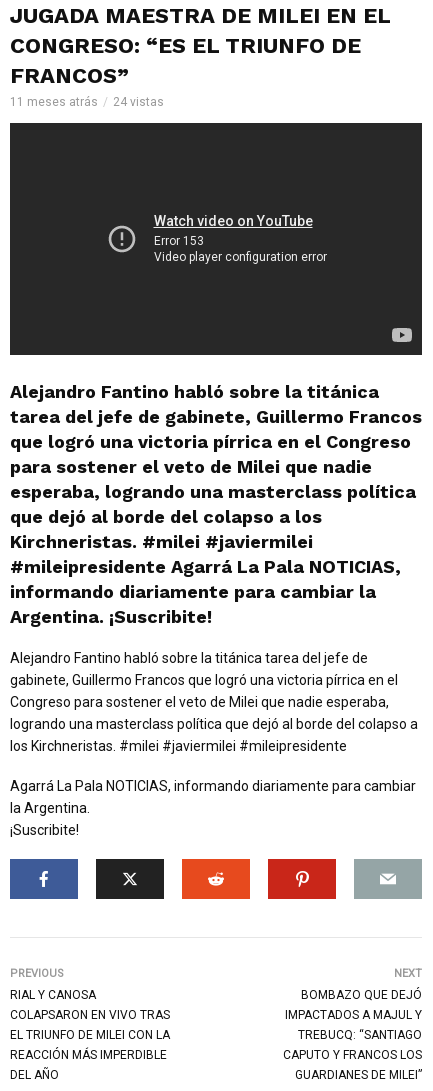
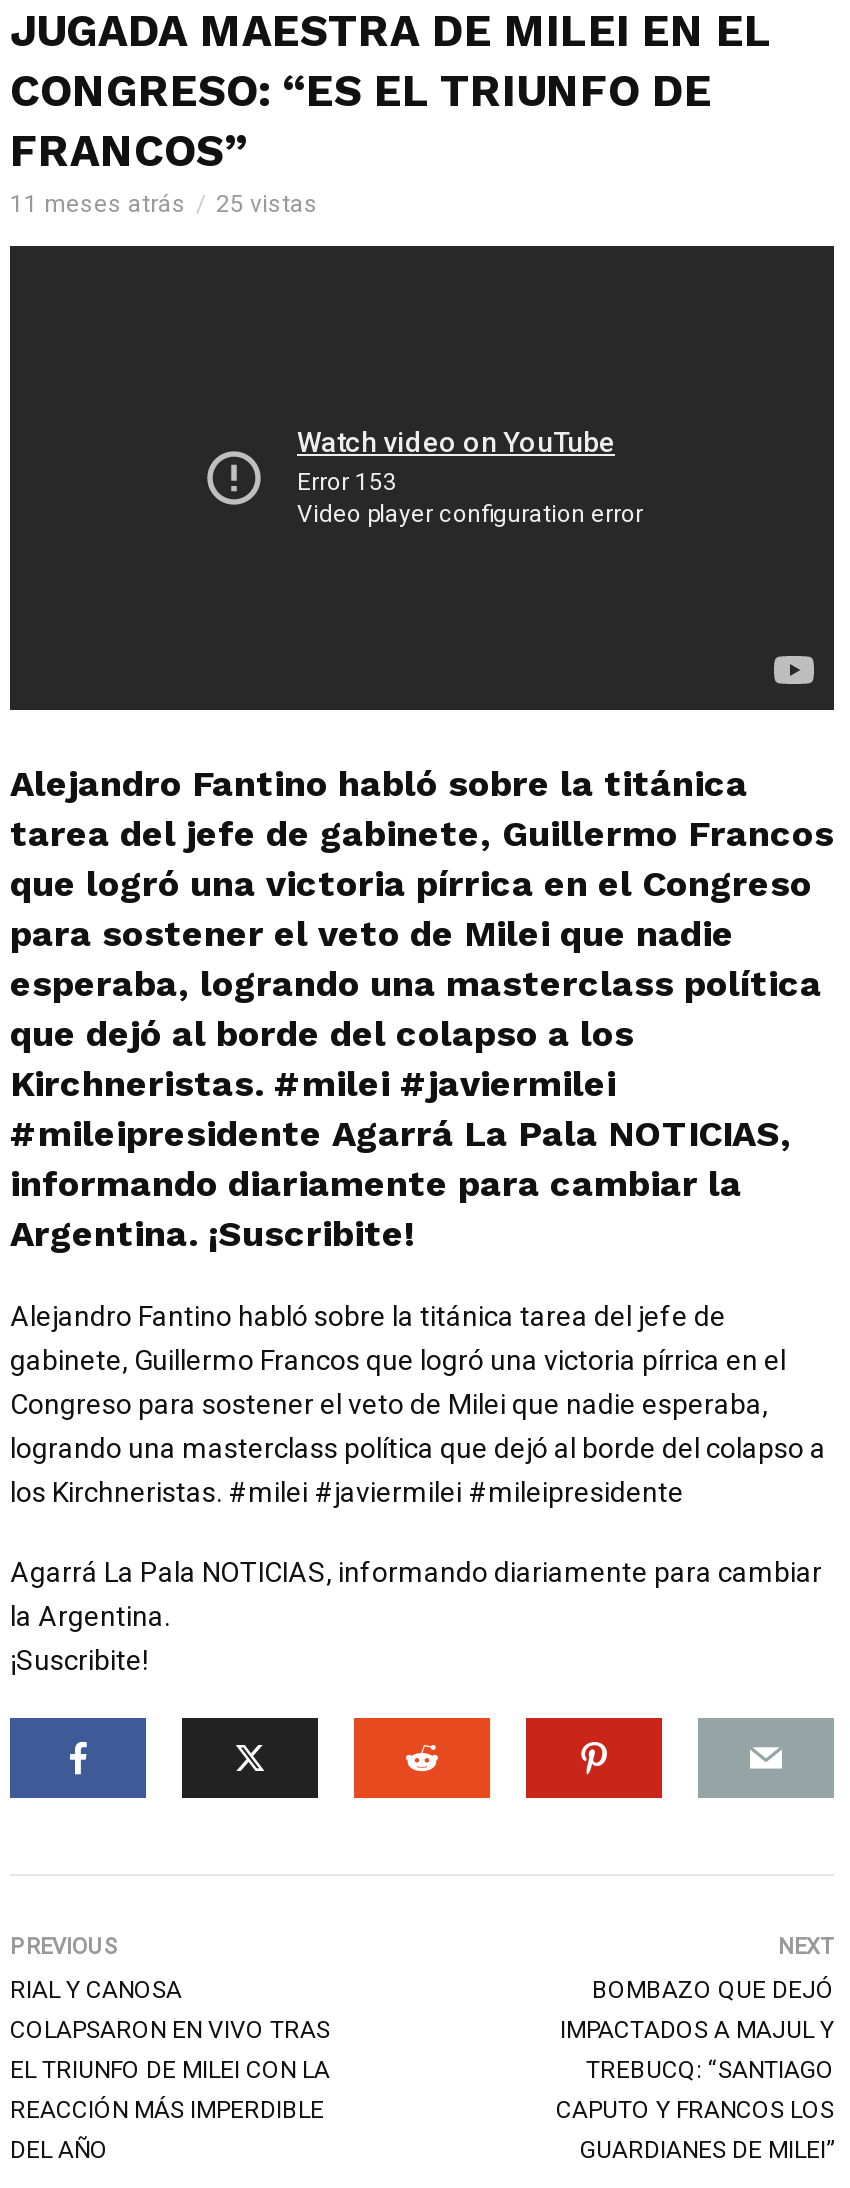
- 11 meses atrás 24 vistas
+ 11 meses atrás 25 vistas
